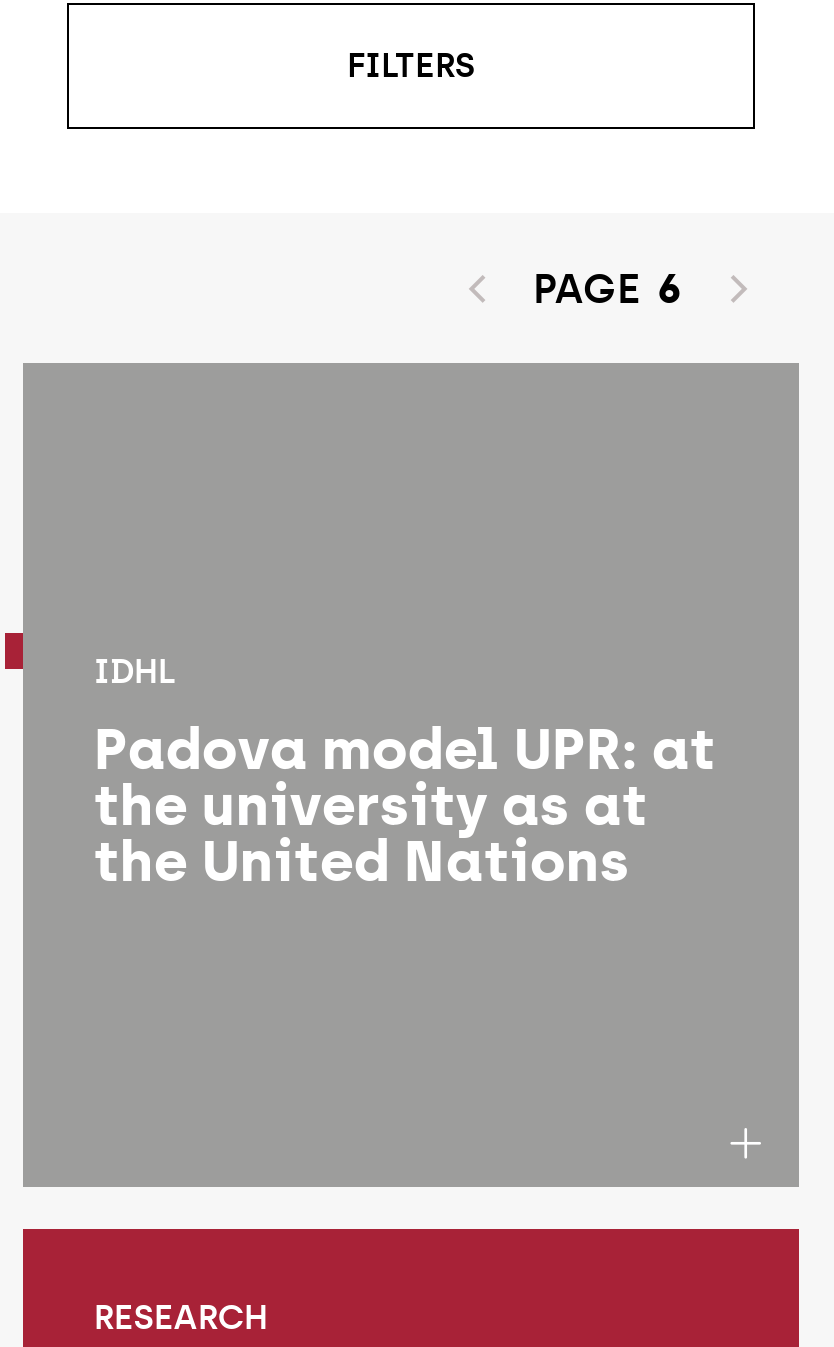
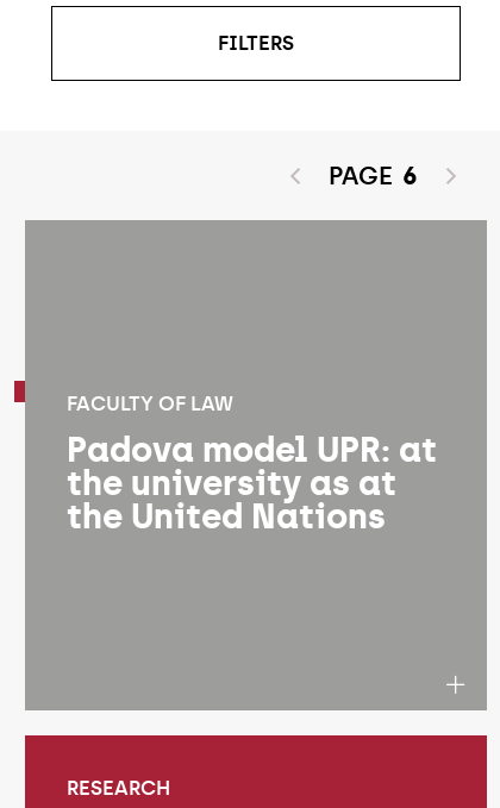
- IDHL
+ FACULTY OF LAW
